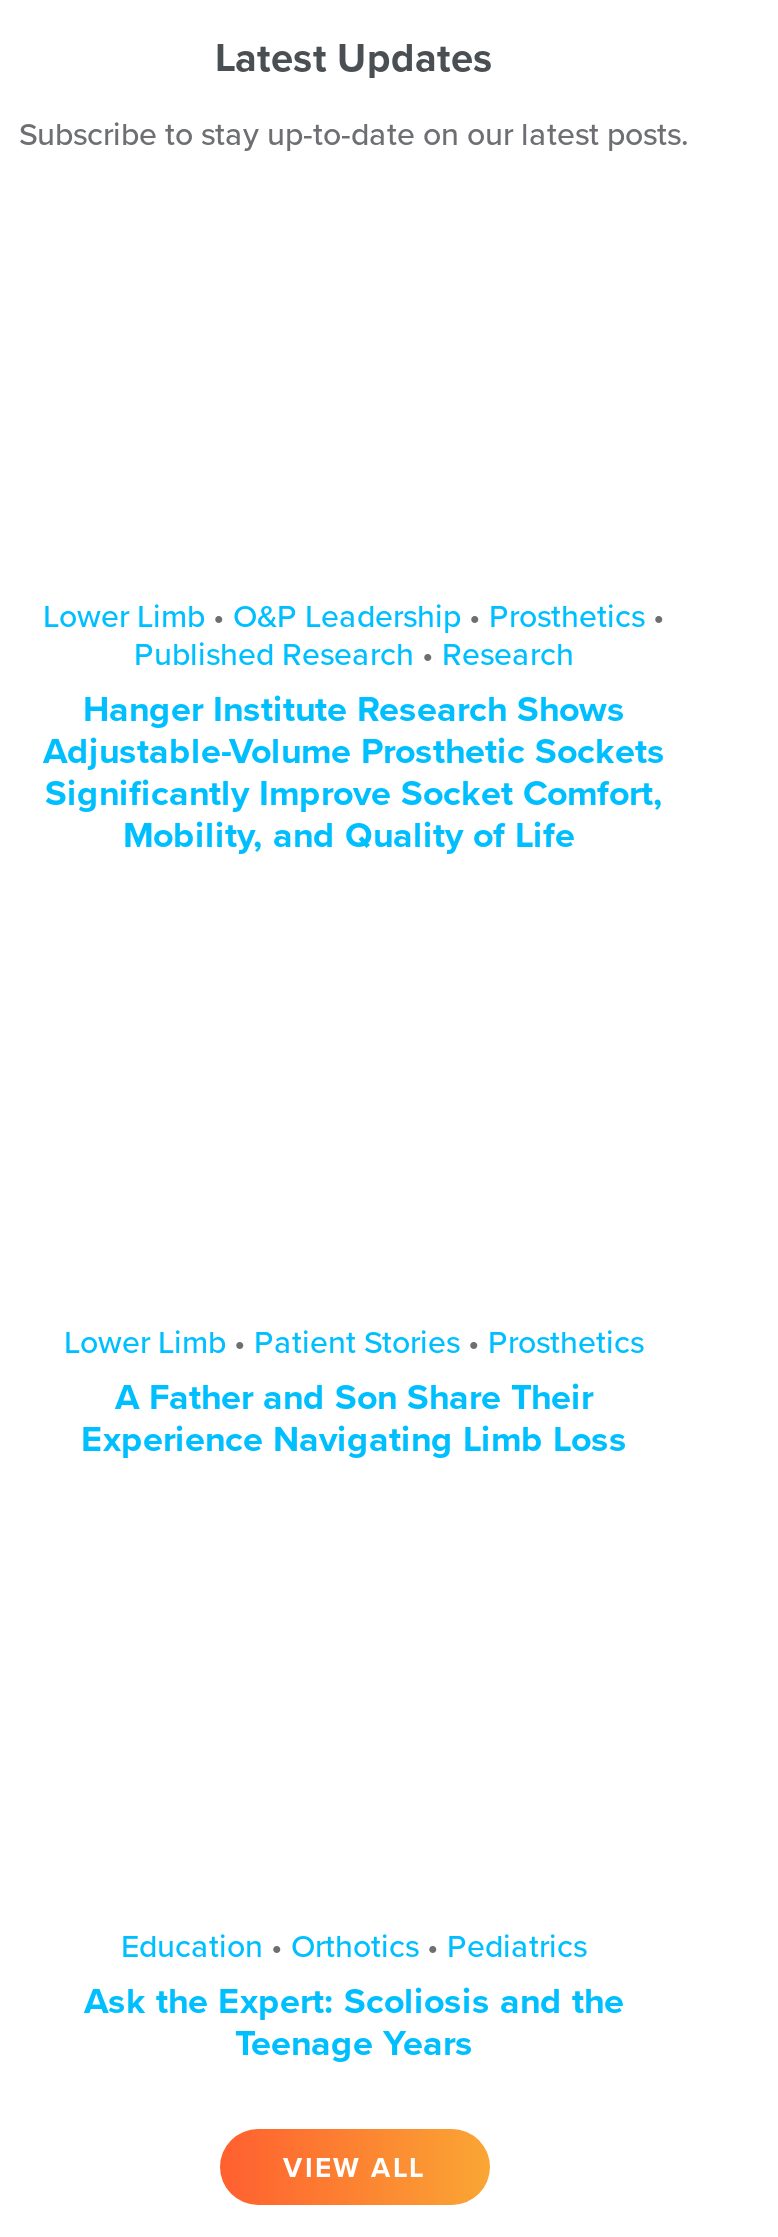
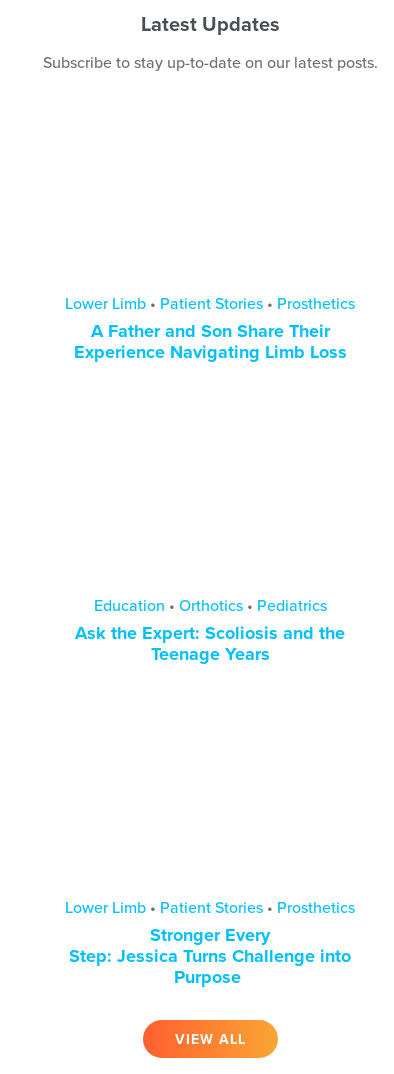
- Lower Limb • O&P Leadership • Prosthetics •
- Published Research • Research
- Hanger Institute Research Shows
- Adjustable-Volume Prosthetic Sockets
- Significantly Improve Socket Comfort,
- Mobility, and Quality of Life

moved up: Lower Limb • Patient Stories • Prosthetics | A Father and Son Share Their | Experience Navigating Limb Loss | Education • Orthotics • Pediatrics | Ask the Expert: Scoliosis and the | Teenage Years

+ Lower Limb • Patient Stories • Prosthetics
+ Stronger Every
+ Step: Jessica Turns Challenge into
+ Purpose
